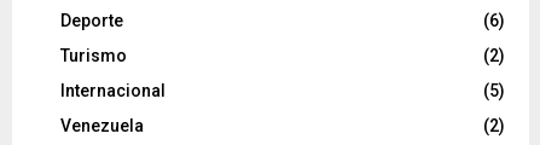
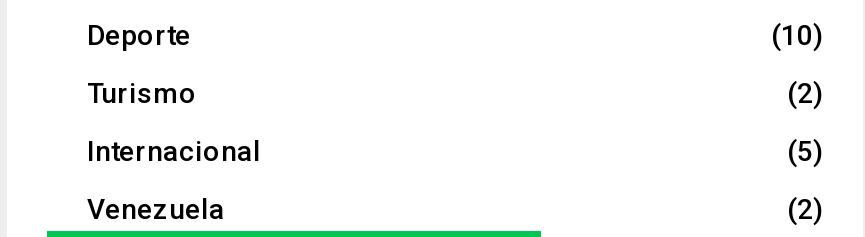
- (6)
+ (10)
